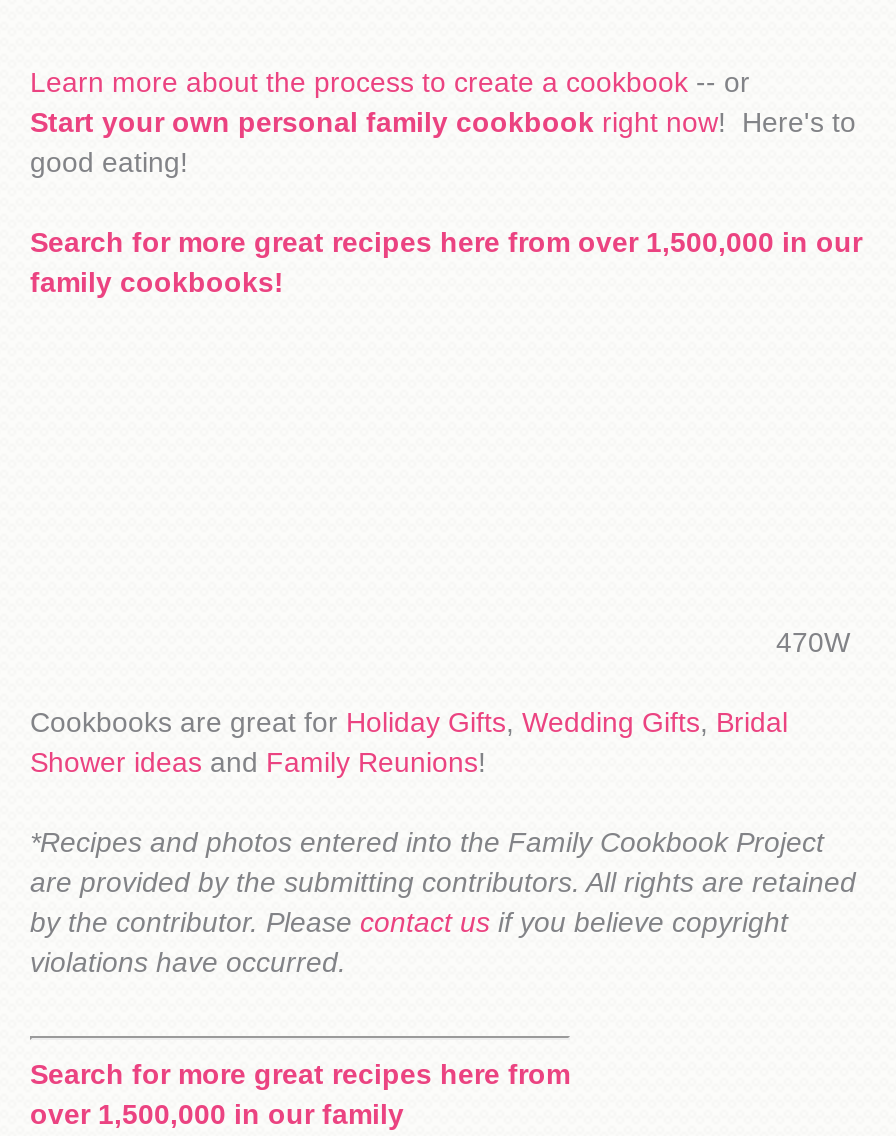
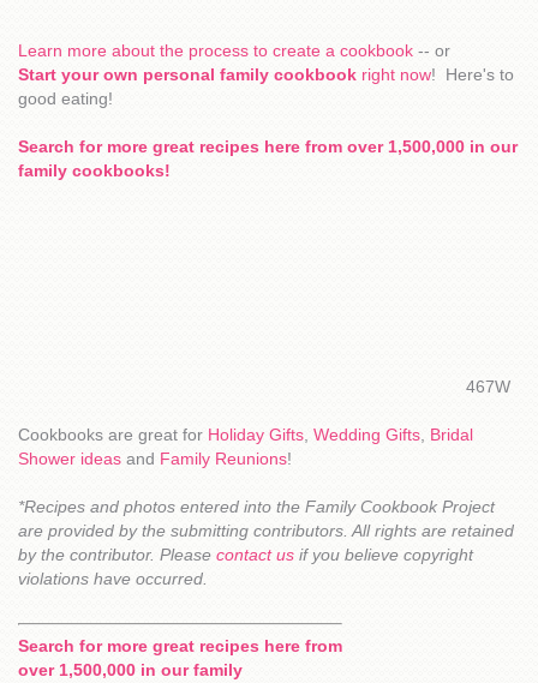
- 470W
+ 467W
